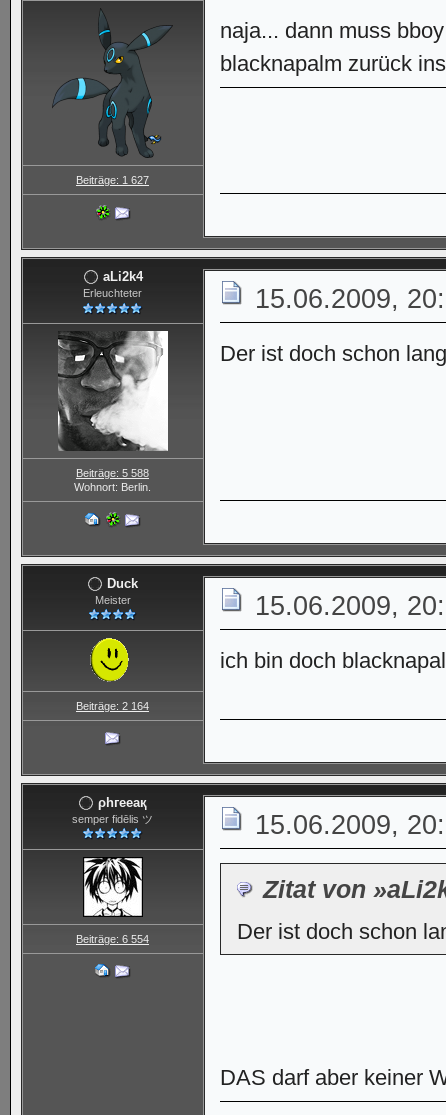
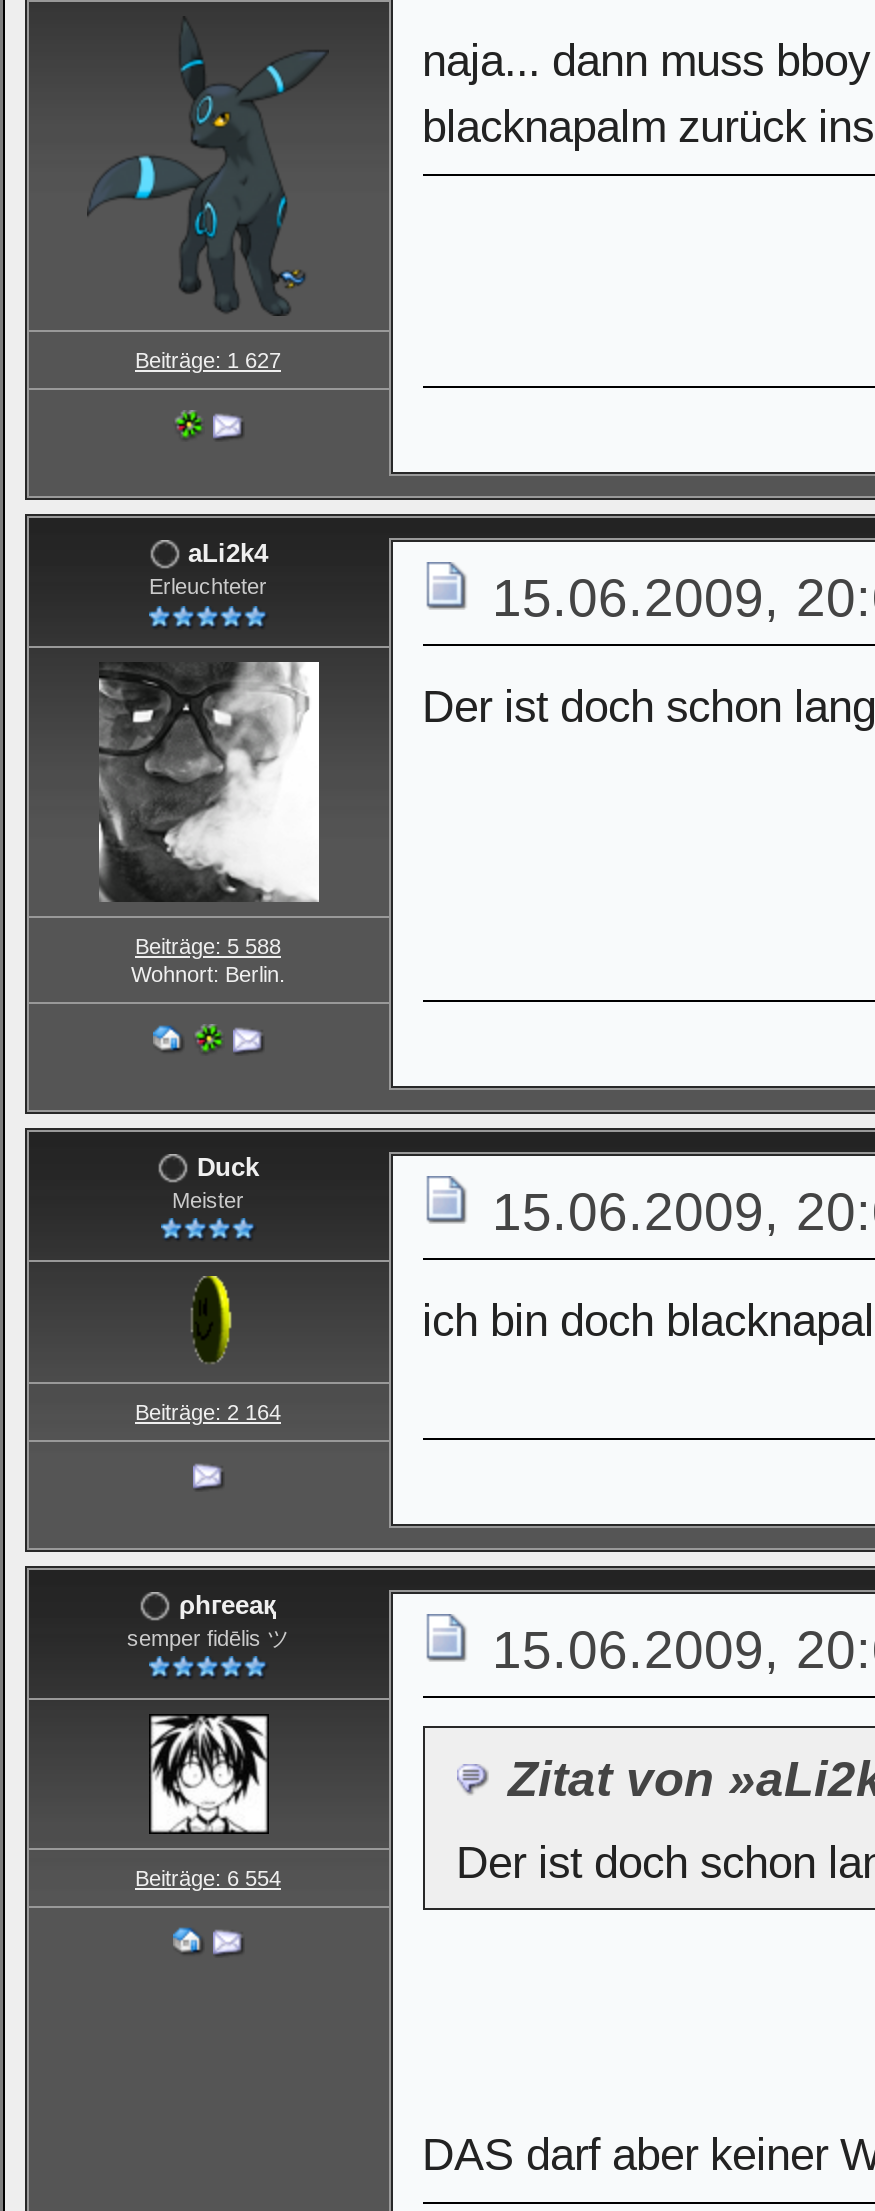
- [image]
+ [image]
